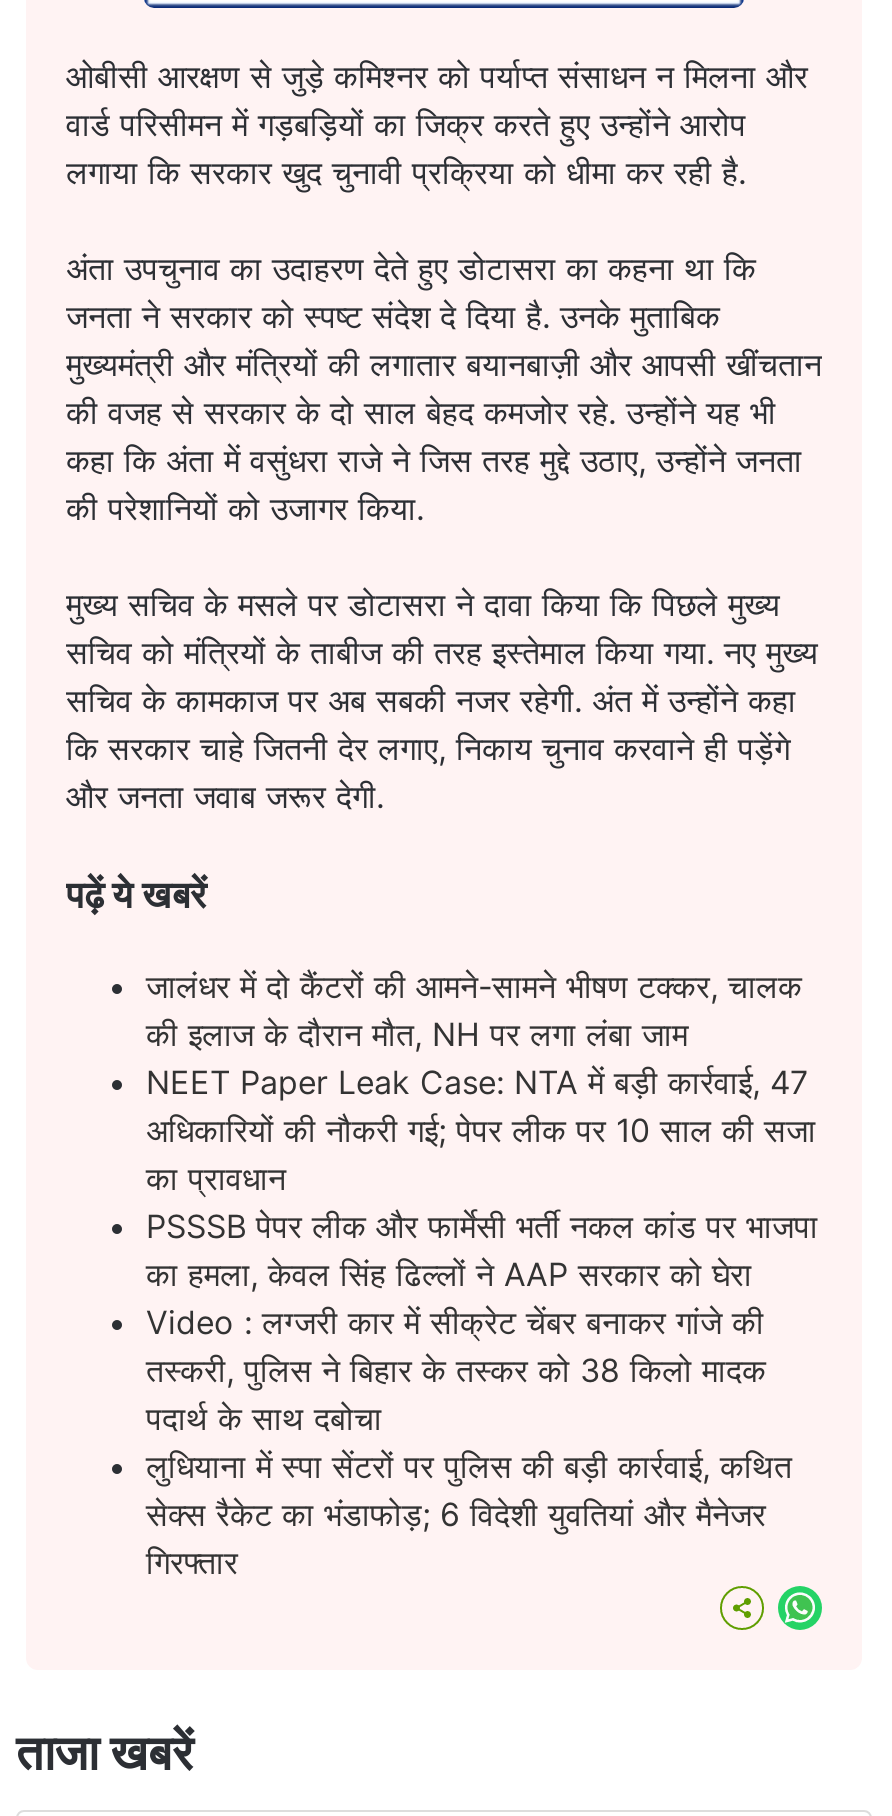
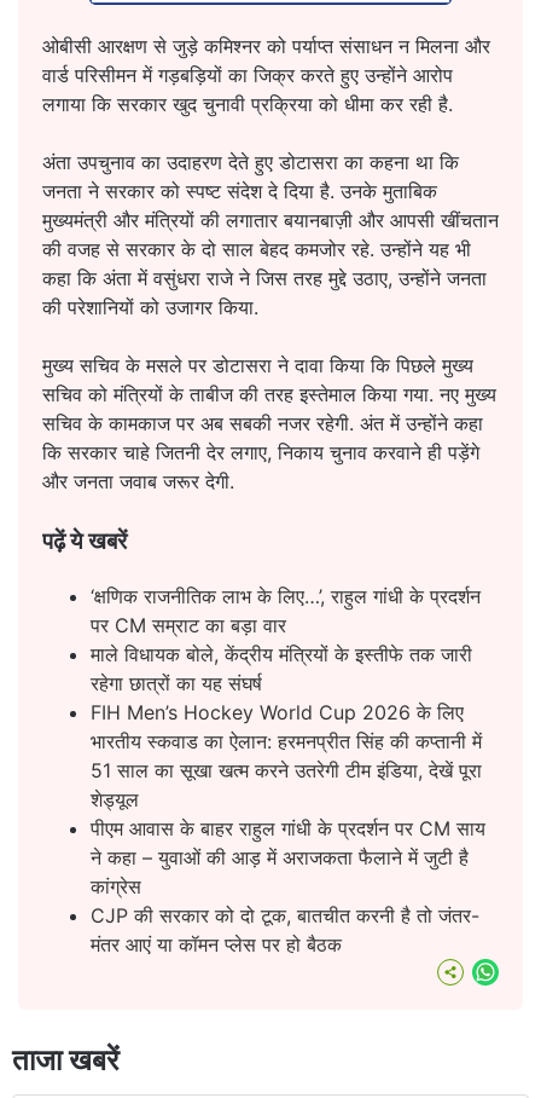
- जालंधर में दो कैंटरों की आमने-सामने भीषण टक्कर, चालक
- की इलाज के दौरान मौत, NH पर लगा लंबा जाम
- NEET Paper Leak Case: NTA में बड़ी कार्रवाई, 47
- अधिकारियों की नौकरी गई; पेपर लीक पर 10 साल की सजा
- का प्रावधान
- PSSSB पेपर लीक और फार्मेसी भर्ती नकल कांड पर भाजपा
- का हमला, केवल सिंह ढिल्लों ने AAP सरकार को घेरा
- Video : लग्जरी कार में सीक्रेट चेंबर बनाकर गांजे की
- तस्करी, पुलिस ने बिहार के तस्कर को 38 किलो मादक
- पदार्थ के साथ दबोचा
- लुधियाना में स्पा सेंटरों पर पुलिस की बड़ी कार्रवाई, कथित
- सेक्स रैकेट का भंडाफोड़; 6 विदेशी युवतियां और मैनेजर
- गिरफ्तार
+ ‘क्षणिक राजनीतिक लाभ के लिए…’, राहुल गांधी के प्रदर्शन
+ पर CM सम्राट का बड़ा वार
+ माले विधायक बोले, केंद्रीय मंत्रियों के इस्तीफे तक जारी
+ रहेगा छात्रों का यह संघर्ष
+ FIH Men’s Hockey World Cup 2026 के लिए
+ भारतीय स्कवाड का ऐलान: हरमनप्रीत सिंह की कप्तानी में
+ 51 साल का सूखा खत्म करने उतरेगी टीम इंडिया, देखें पूरा
+ शेड्यूल
+ पीएम आवास के बाहर राहुल गांधी के प्रदर्शन पर CM साय
+ ने कहा – युवाओं की आड़ में अराजकता फैलाने में जुटी है
+ कांग्रेस
+ CJP की सरकार को दो टूक, बातचीत करनी है तो जंतर-
+ मंतर आएं या कॉमन प्लेस पर हो बैठक
